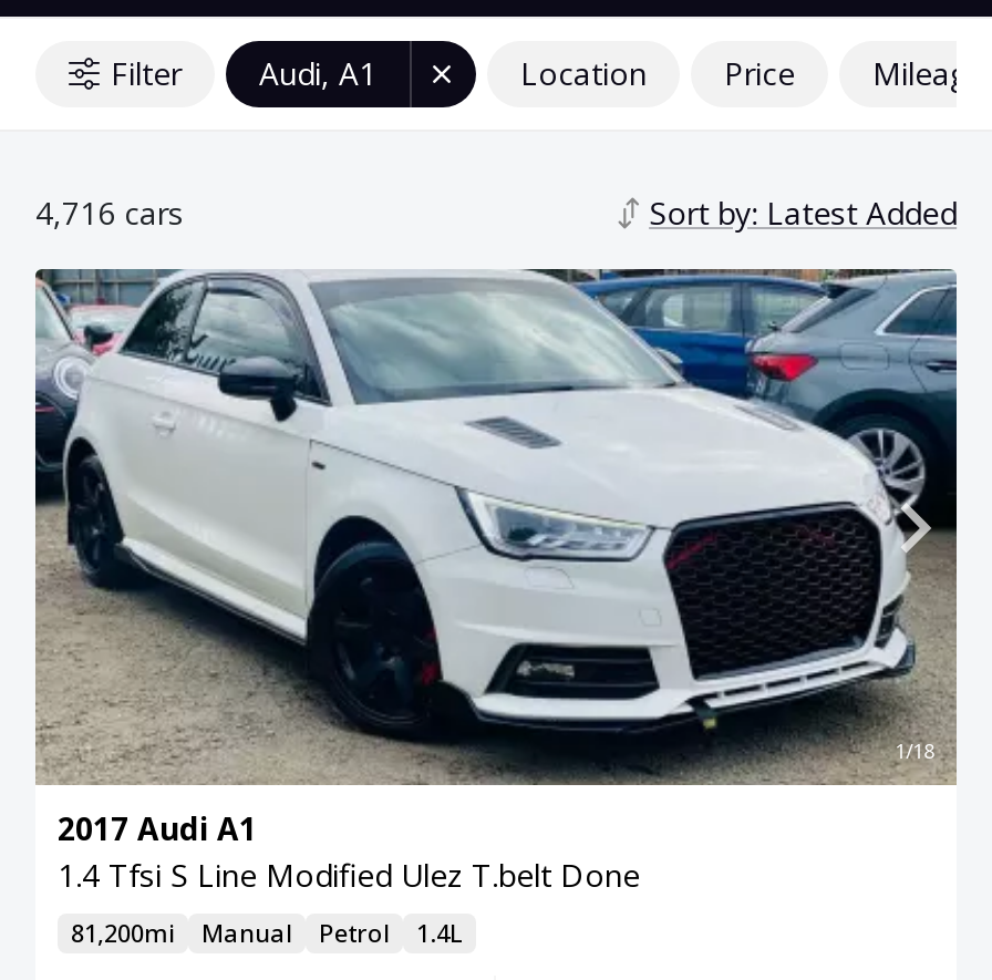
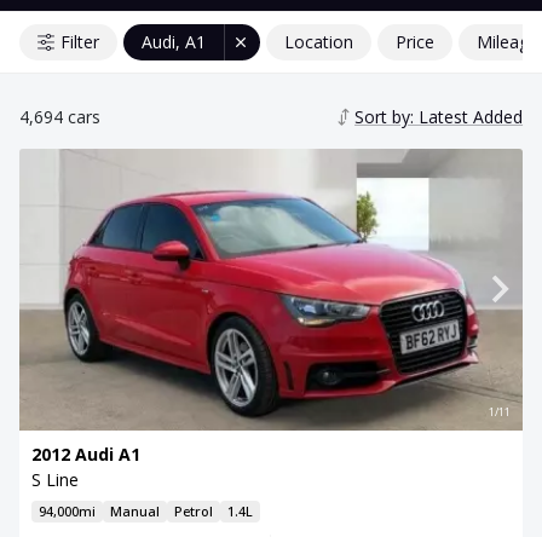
- 4,716 cars
+ 4,694 cars

- [image]
- 1/18
+ [image]
+ 1/11

- 2017 Audi A1
- 1.4 Tfsi S Line Modified Ulez T.belt Done
+ 2012 Audi A1
+ S Line

- 81,200mi Manual Petrol 1.4L
+ 94,000mi Manual Petrol 1.4L
